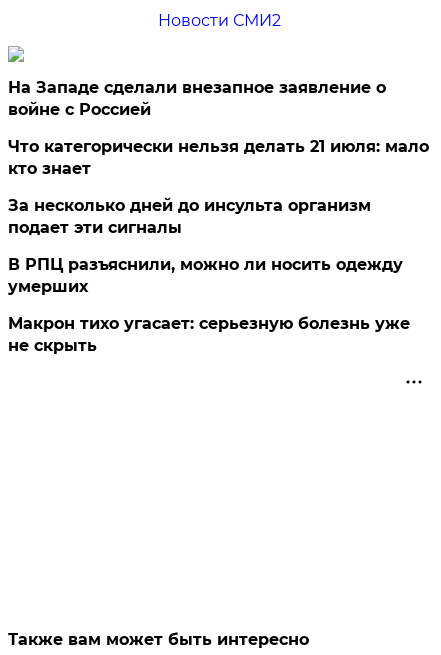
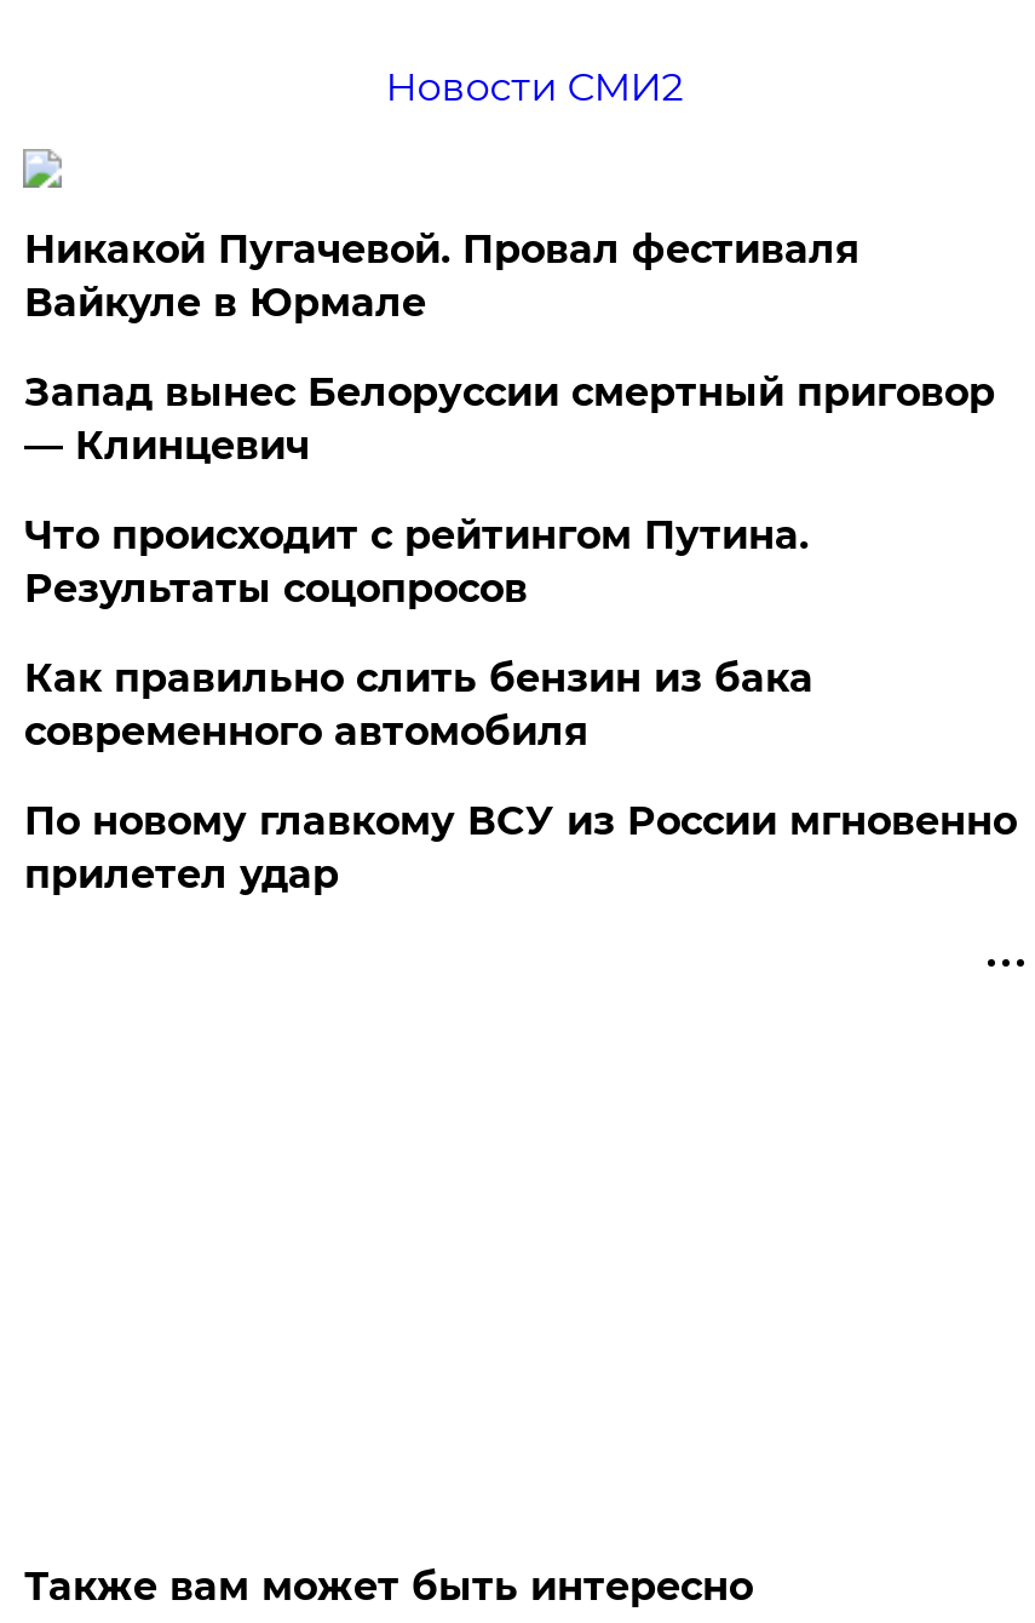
- На Западе сделали внезапное заявление о
- войне с Россией
+ Никакой Пугачевой. Провал фестиваля
+ Вайкуле в Юрмале

- Что категорически нельзя делать 21 июля: мало
- кто знает
+ Запад вынес Белоруссии смертный приговор
+ — Клинцевич

- За несколько дней до инсульта организм
- подает эти сигналы
+ Что происходит с рейтингом Путина.
+ Результаты соцопросов

- В РПЦ разъяснили, можно ли носить одежду
- умерших
+ Как правильно слить бензин из бака
+ современного автомобиля

- Макрон тихо угасает: серьезную болезнь уже
- не скрыть
+ По новому главкому ВСУ из России мгновенно
+ прилетел удар
